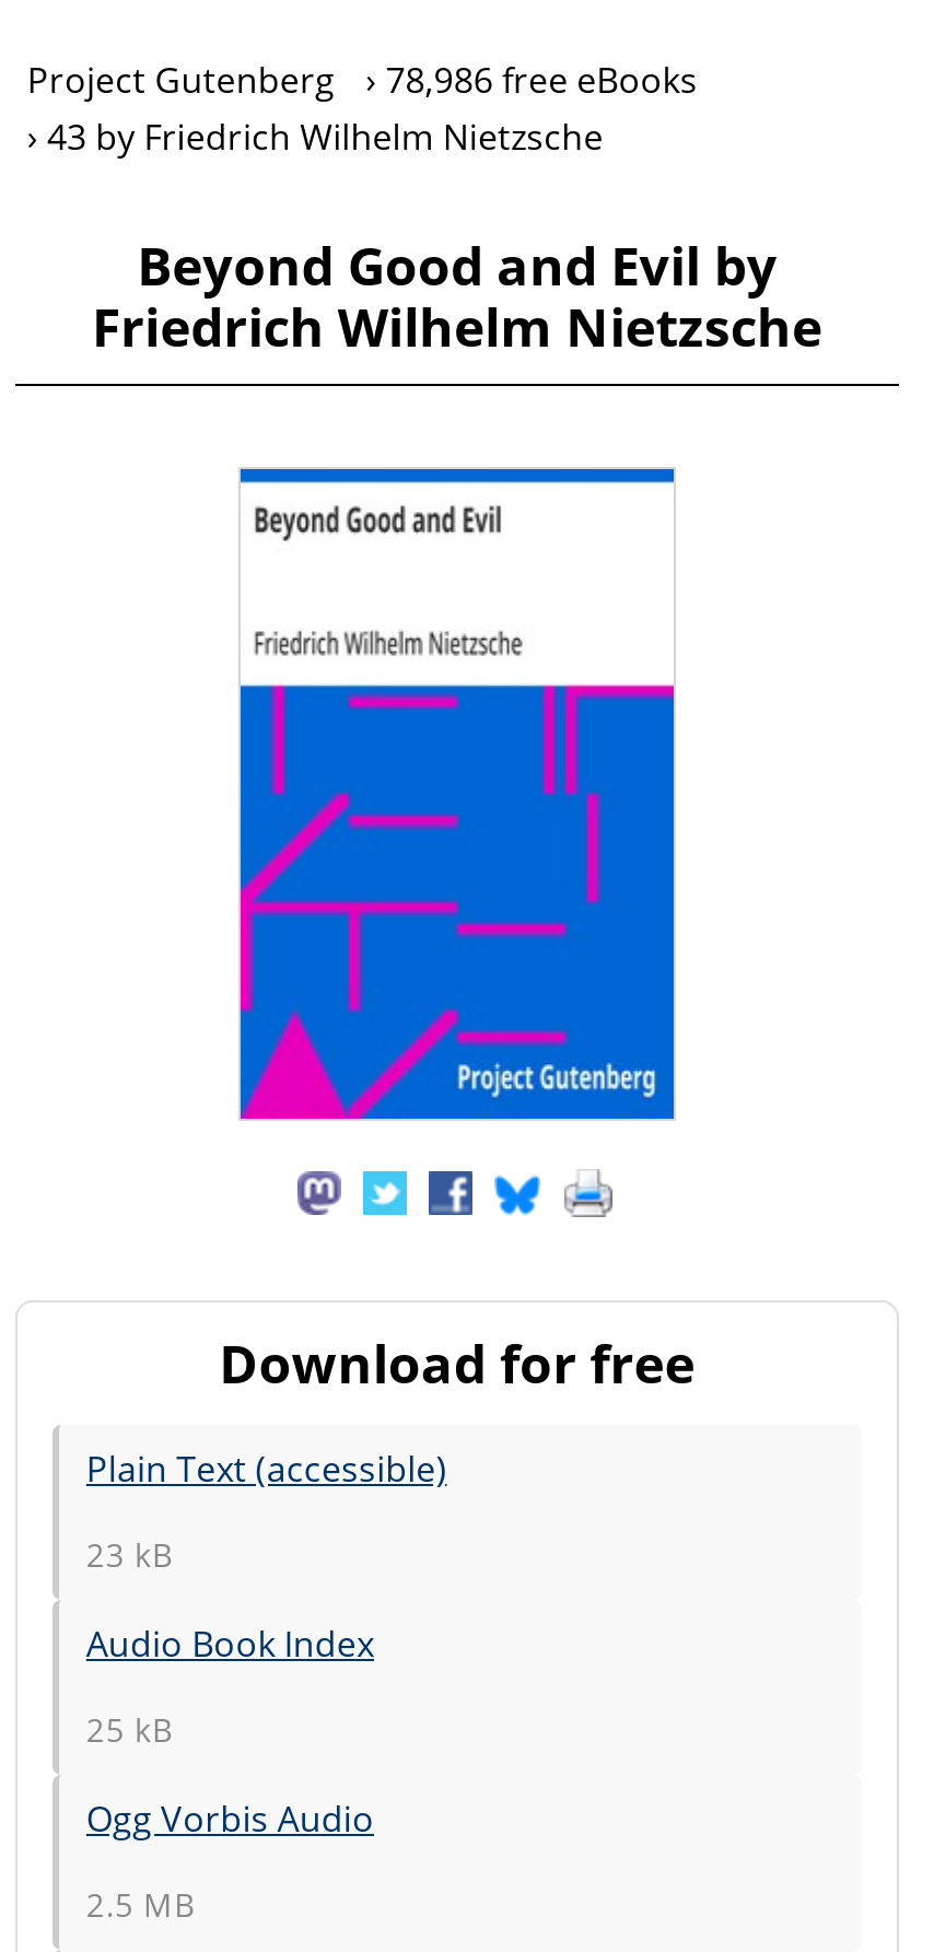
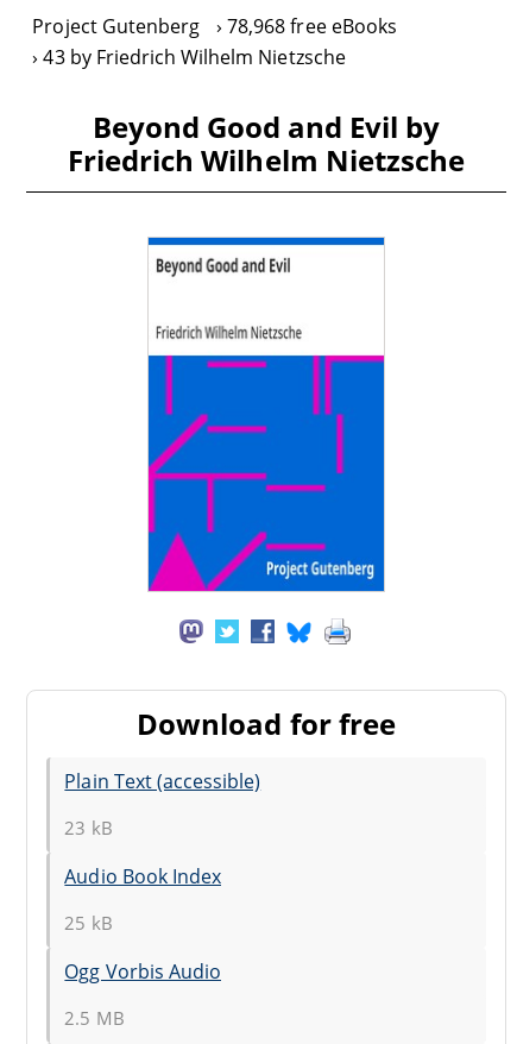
- Project Gutenberg 78,986 free eBooks
+ Project Gutenberg 78,968 free eBooks
